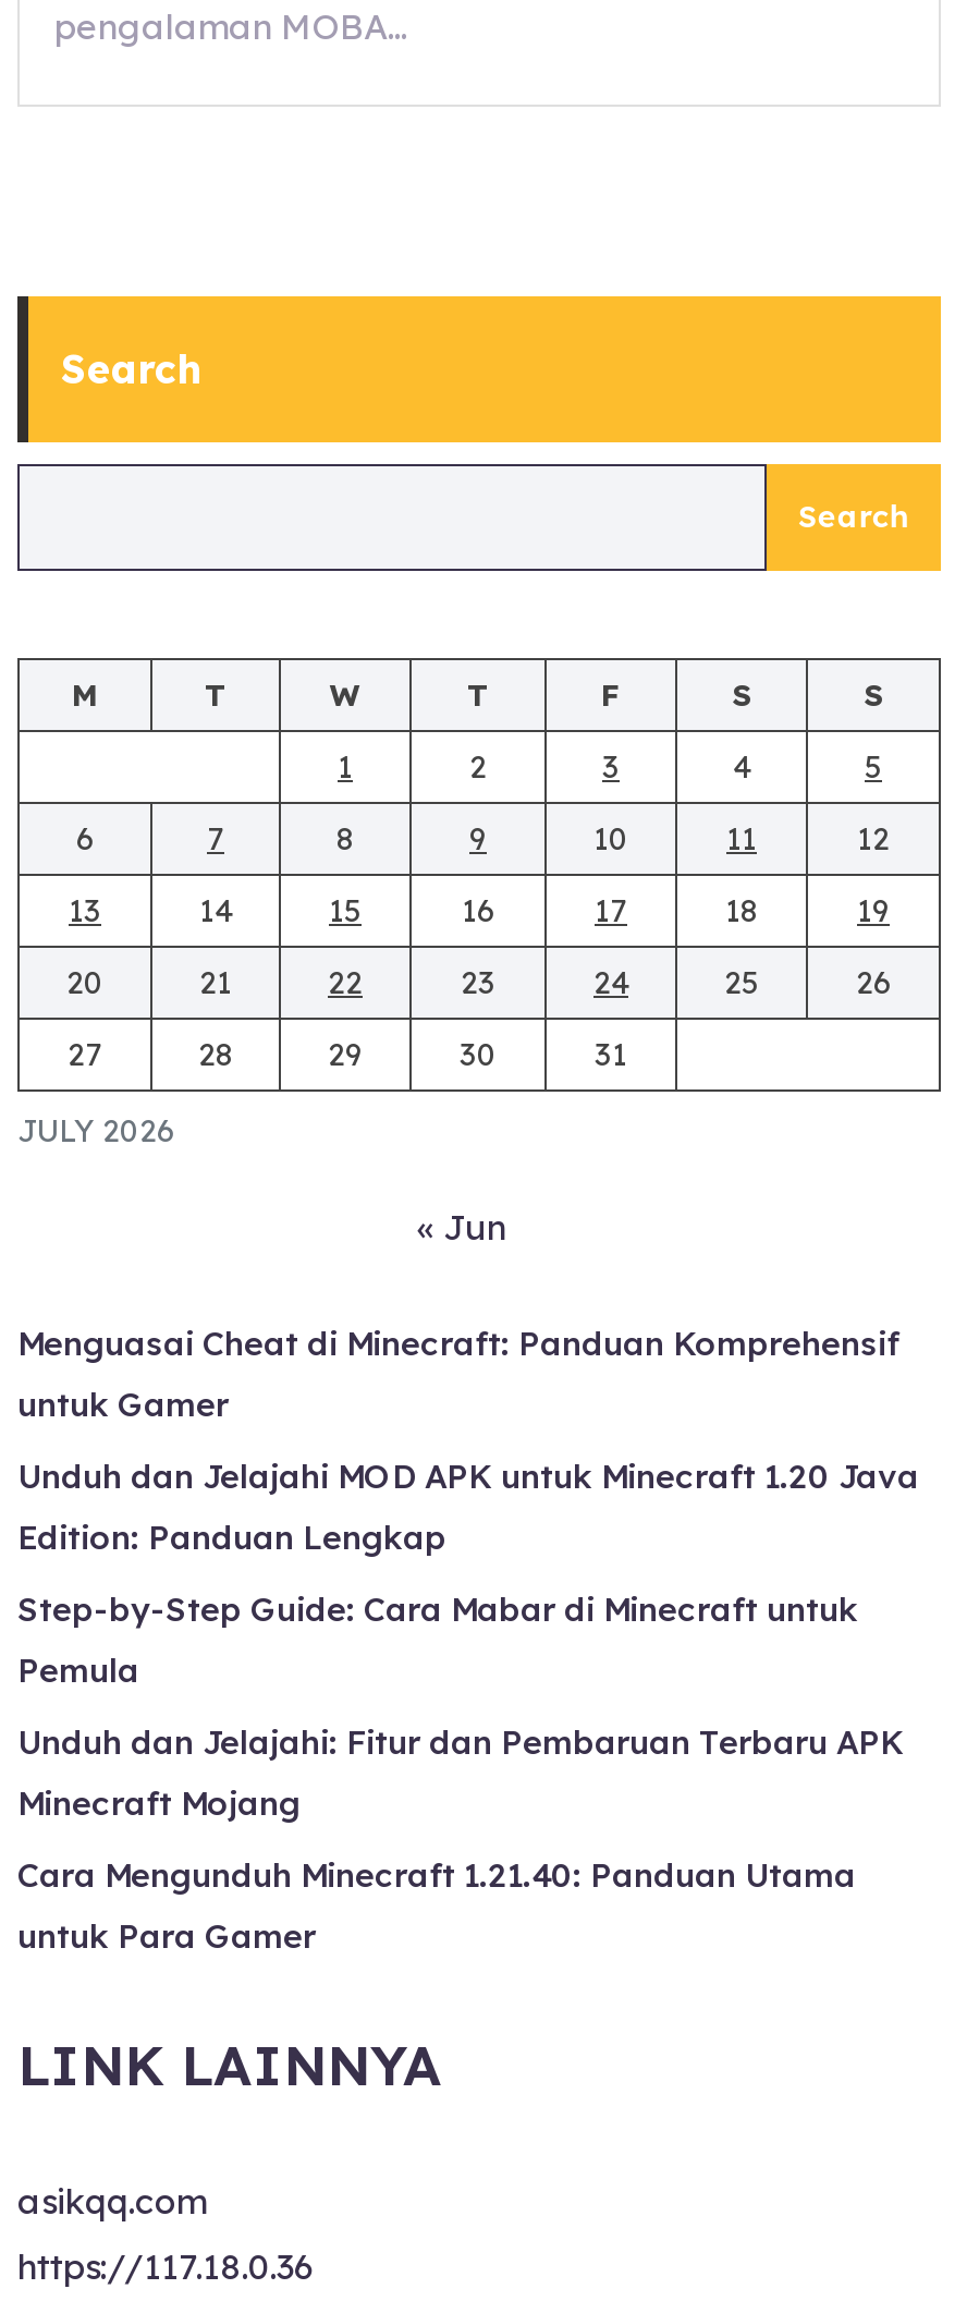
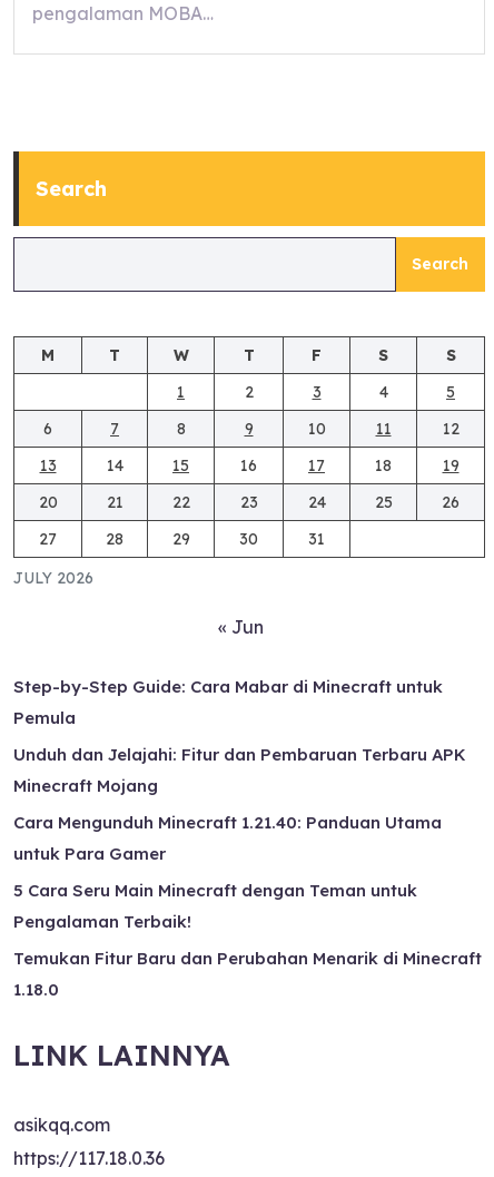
- Menguasai Cheat di Minecraft: Panduan Komprehensif
- untuk Gamer
- Unduh dan Jelajahi MOD APK untuk Minecraft 1.20 Java
- Edition: Panduan Lengkap

moved up: Step-by-Step Guide: Cara Mabar di Minecraft untuk | Pemula | Unduh dan Jelajahi: Fitur dan Pembaruan Terbaru APK | Minecraft Mojang | Cara Mengunduh Minecraft 1.21.40: Panduan Utama | untuk Para Gamer

+ 5 Cara Seru Main Minecraft dengan Teman untuk
+ Pengalaman Terbaik!
+ Temukan Fitur Baru dan Perubahan Menarik di Minecraft
+ 1.18.0
